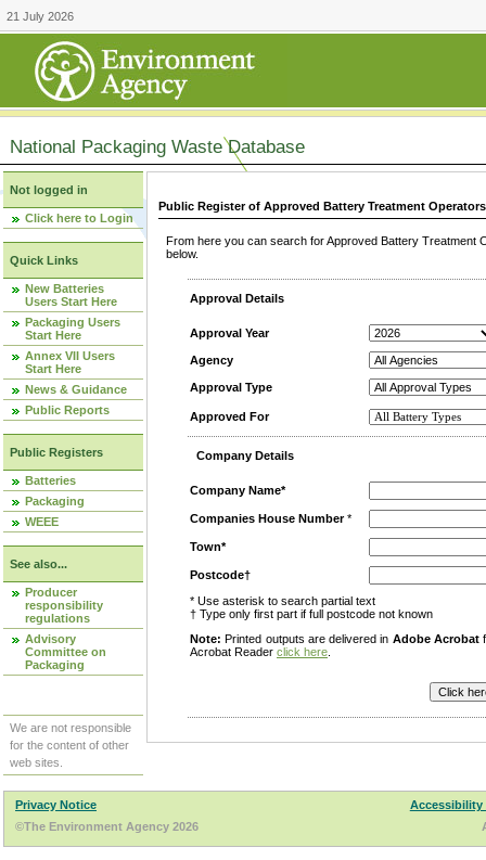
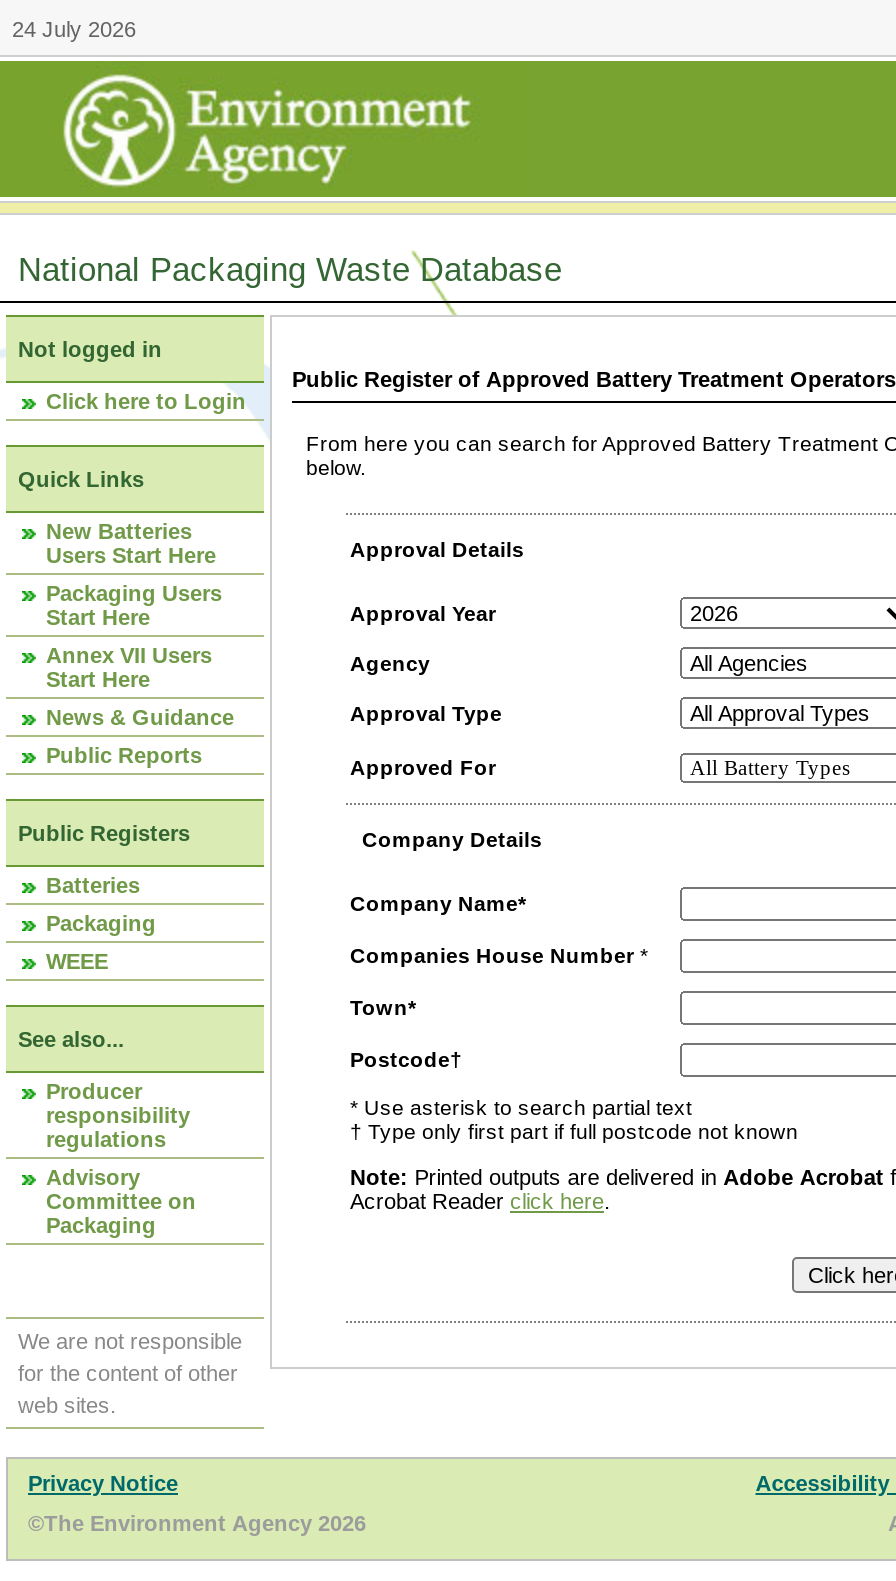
- 21 July 2026
+ 24 July 2026
